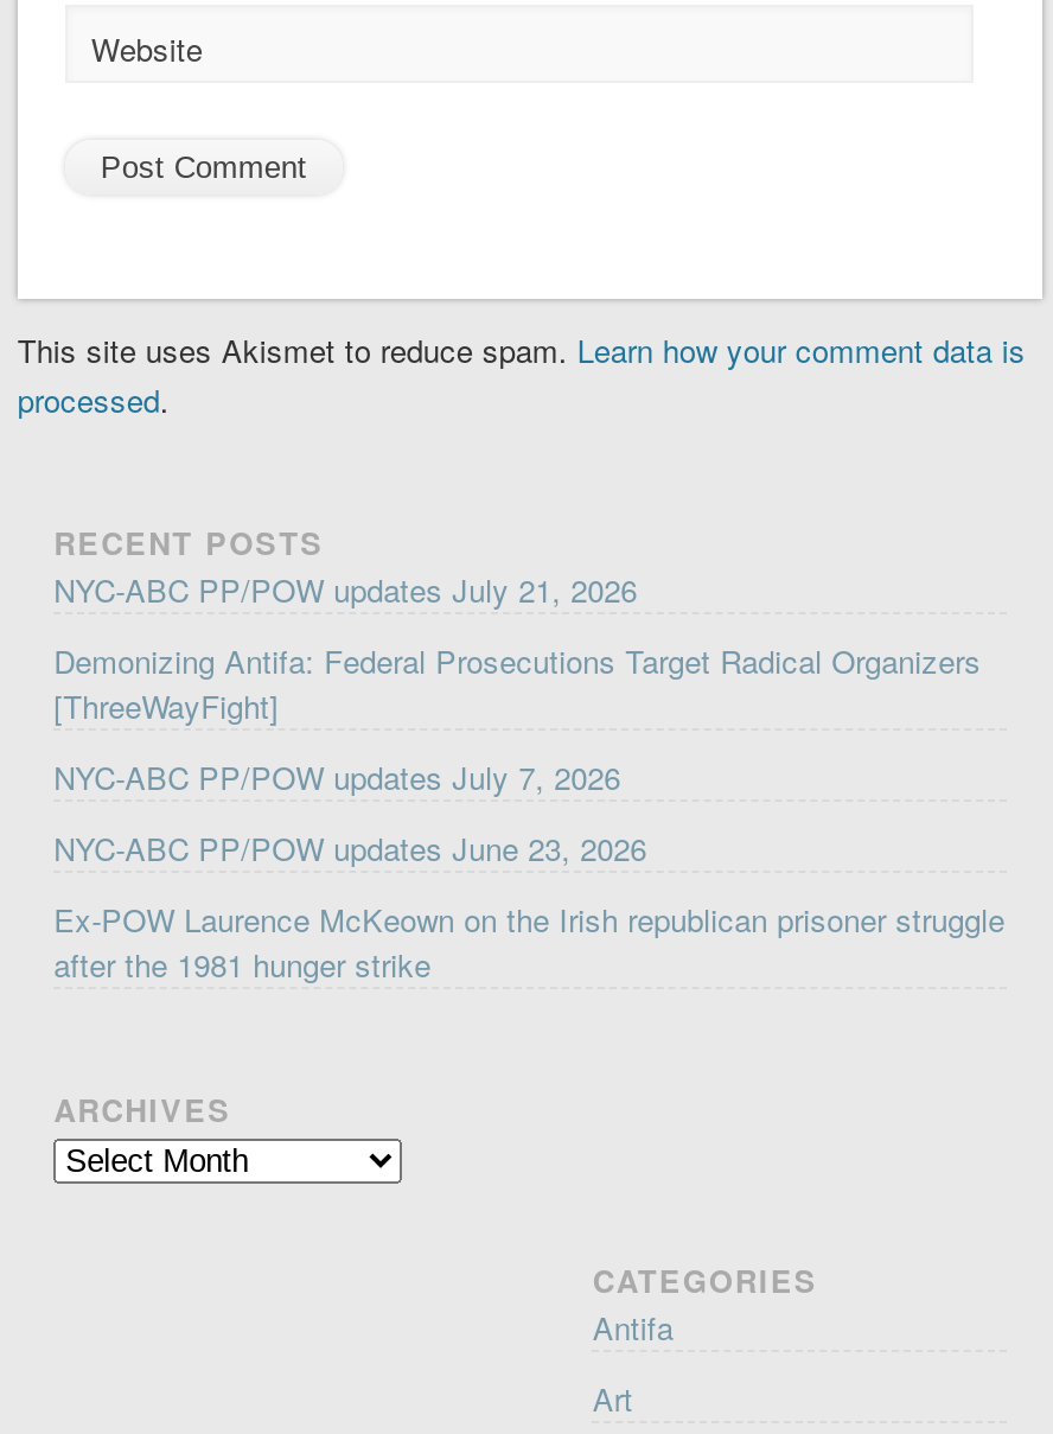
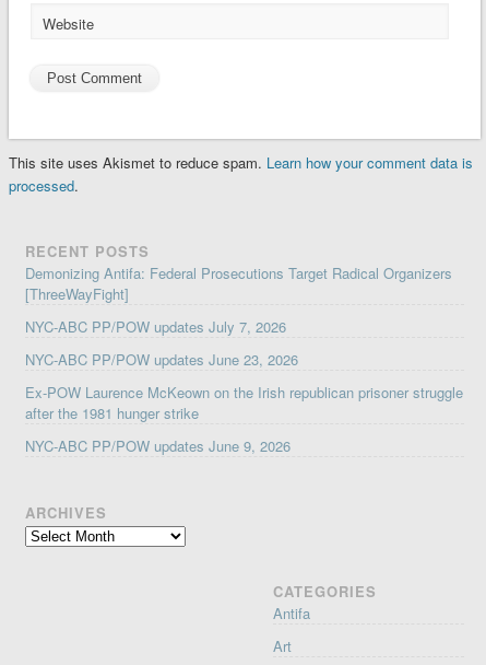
- NYC-ABC PP/POW updates July 21, 2026

moved up: Demonizing Antifa: Federal Prosecutions Target Radical Organizers | [ThreeWayFight] | NYC-ABC PP/POW updates July 7, 2026 | NYC-ABC PP/POW updates June 23, 2026 | Ex-POW Laurence McKeown on the Irish republican prisoner struggle | after the 1981 hunger strike

+ NYC-ABC PP/POW updates June 9, 2026
